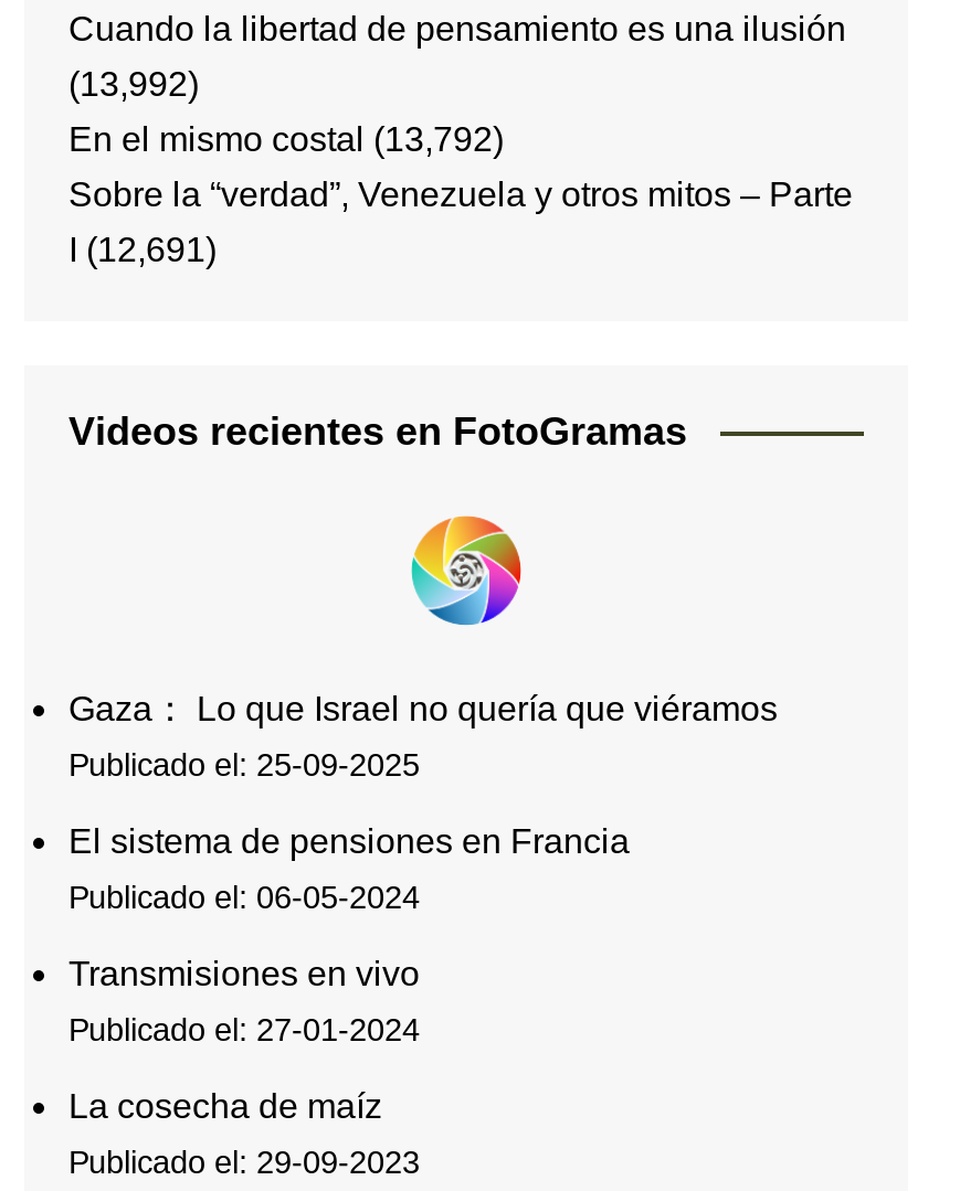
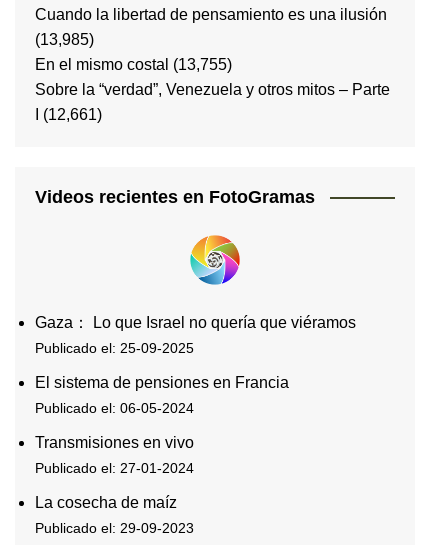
- (13,992)
+ (13,985)

- En el mismo costal (13,792)
+ En el mismo costal (13,755)

- I (12,691)
+ I (12,661)
